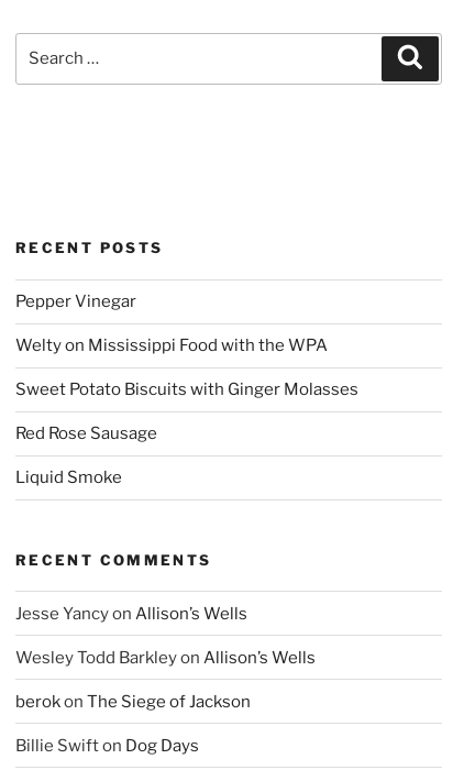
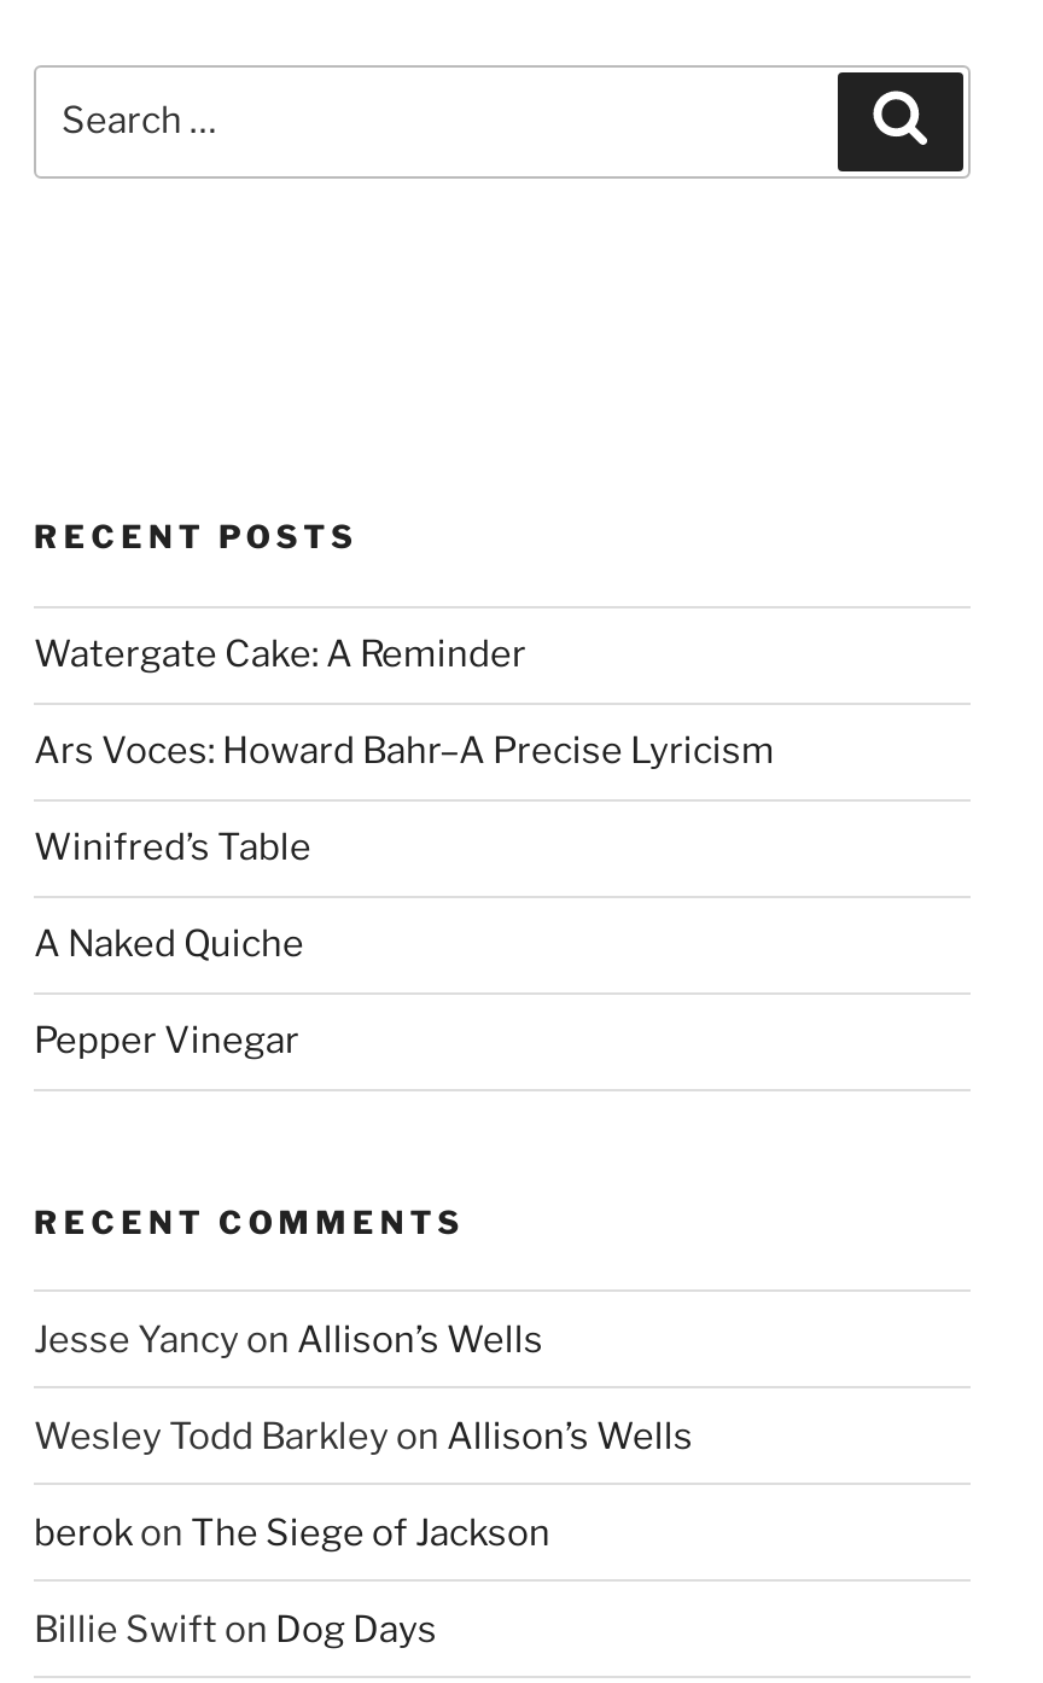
+ Watergate Cake: A Reminder
+ Ars Voces: Howard Bahr–A Precise Lyricism
+ Winifred’s Table
+ A Naked Quiche

moved down: Pepper Vinegar

- Welty on Mississippi Food with the WPA
- Sweet Potato Biscuits with Ginger Molasses
- Red Rose Sausage
- Liquid Smoke
